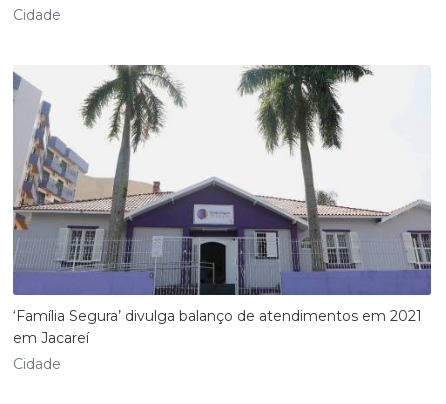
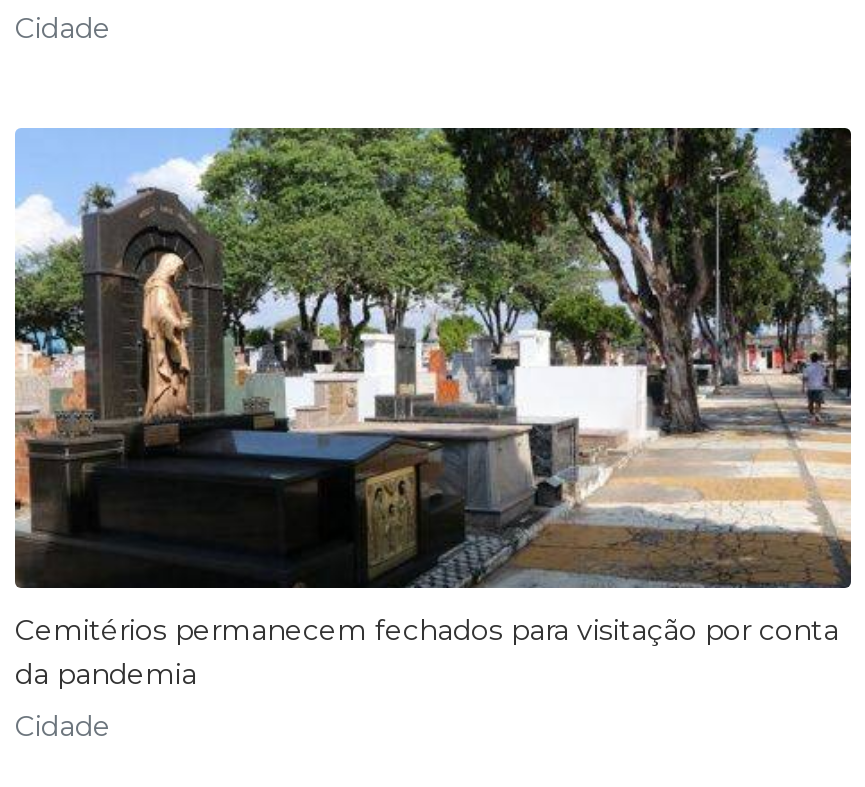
- [image]
- ‘Família Segura’ divulga balanço de atendimentos em 2021
- em Jacareí
+ [image]
+ Cemitérios permanecem fechados para visitação por conta
+ da pandemia
